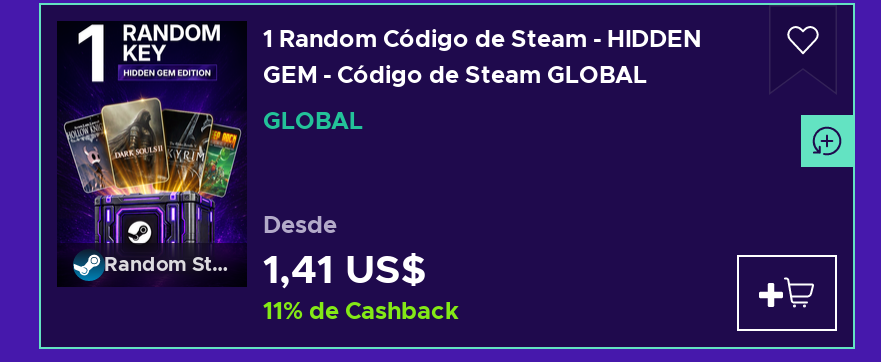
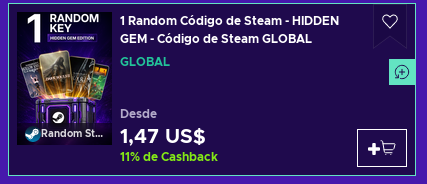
- 1,41 US$
+ 1,47 US$
